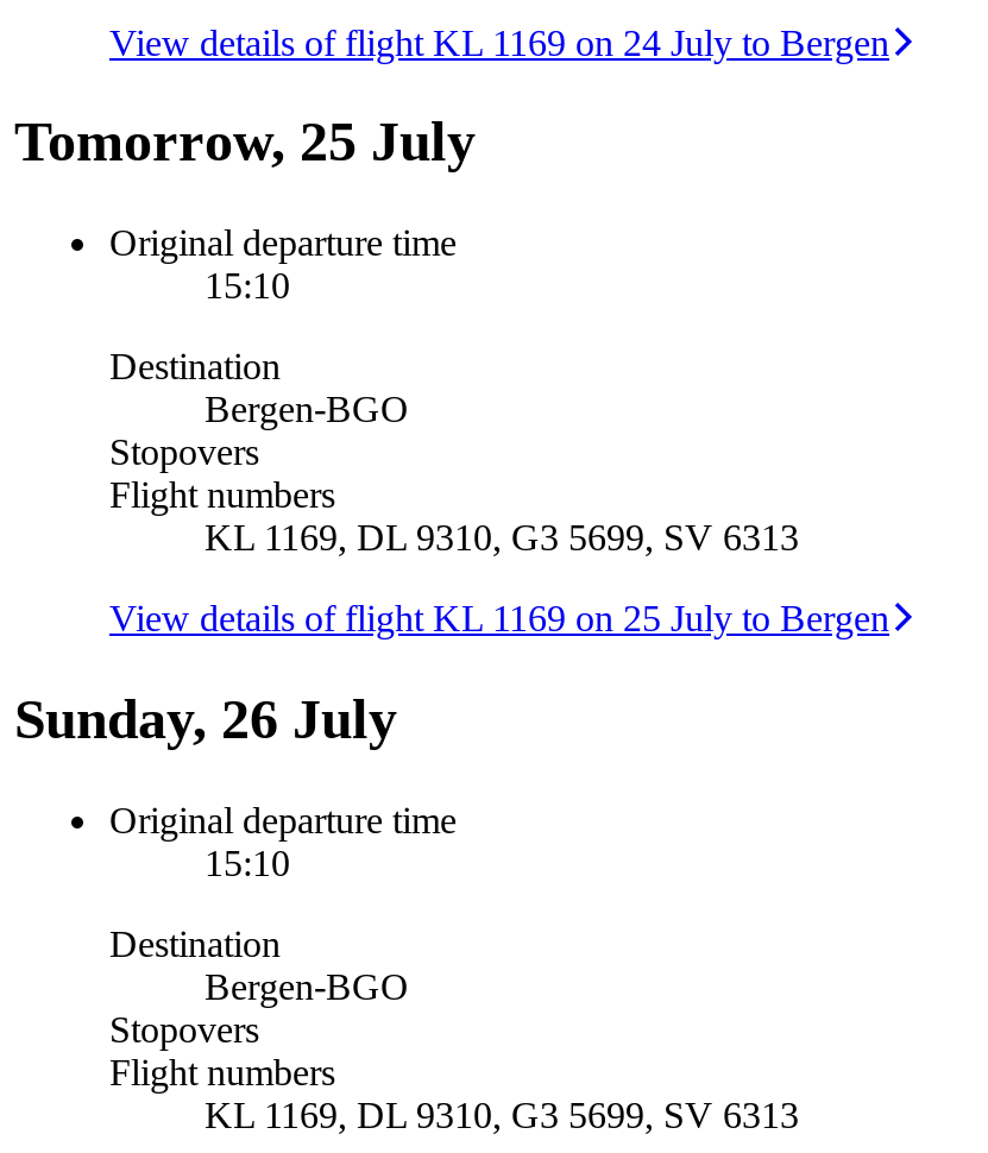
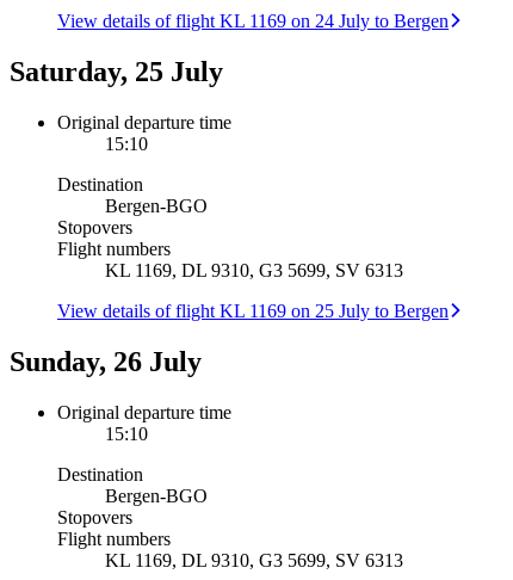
- Tomorrow, 25 July
+ Saturday, 25 July
